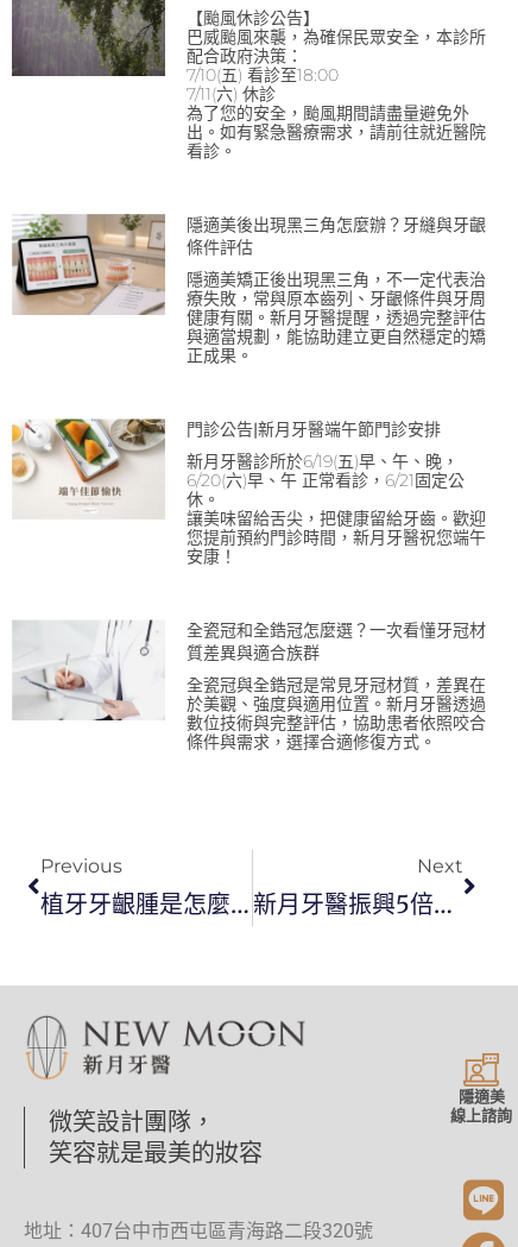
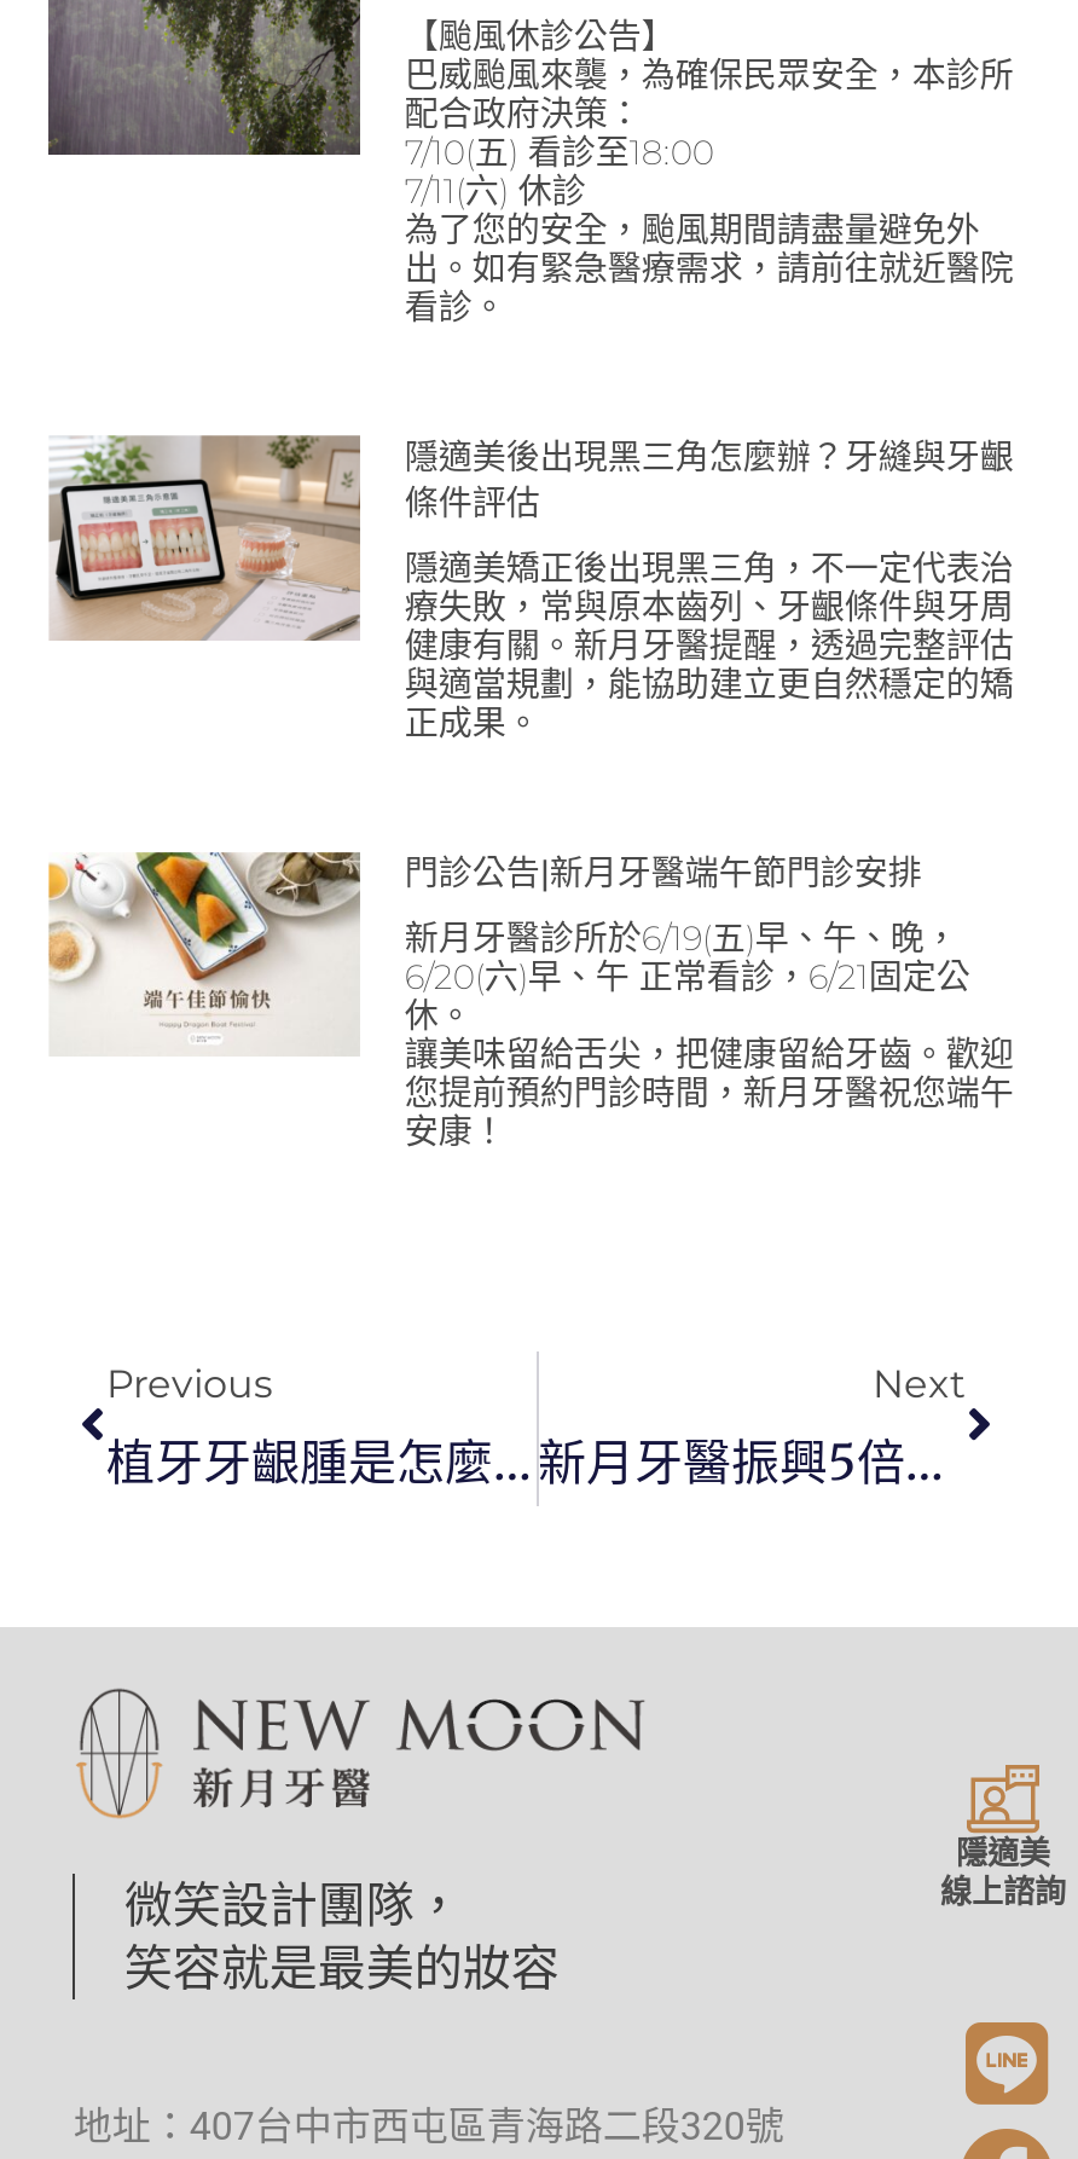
- [image]
- 全瓷冠和全鋯冠怎麼選？一次看懂牙冠材
- 質差異與適合族群
- 全瓷冠與全鋯冠是常見牙冠材質，差異在
- 於美觀、強度與適用位置。新月牙醫透過
- 數位技術與完整評估，協助患者依照咬合
- 條件與需求，選擇合適修復方式。
